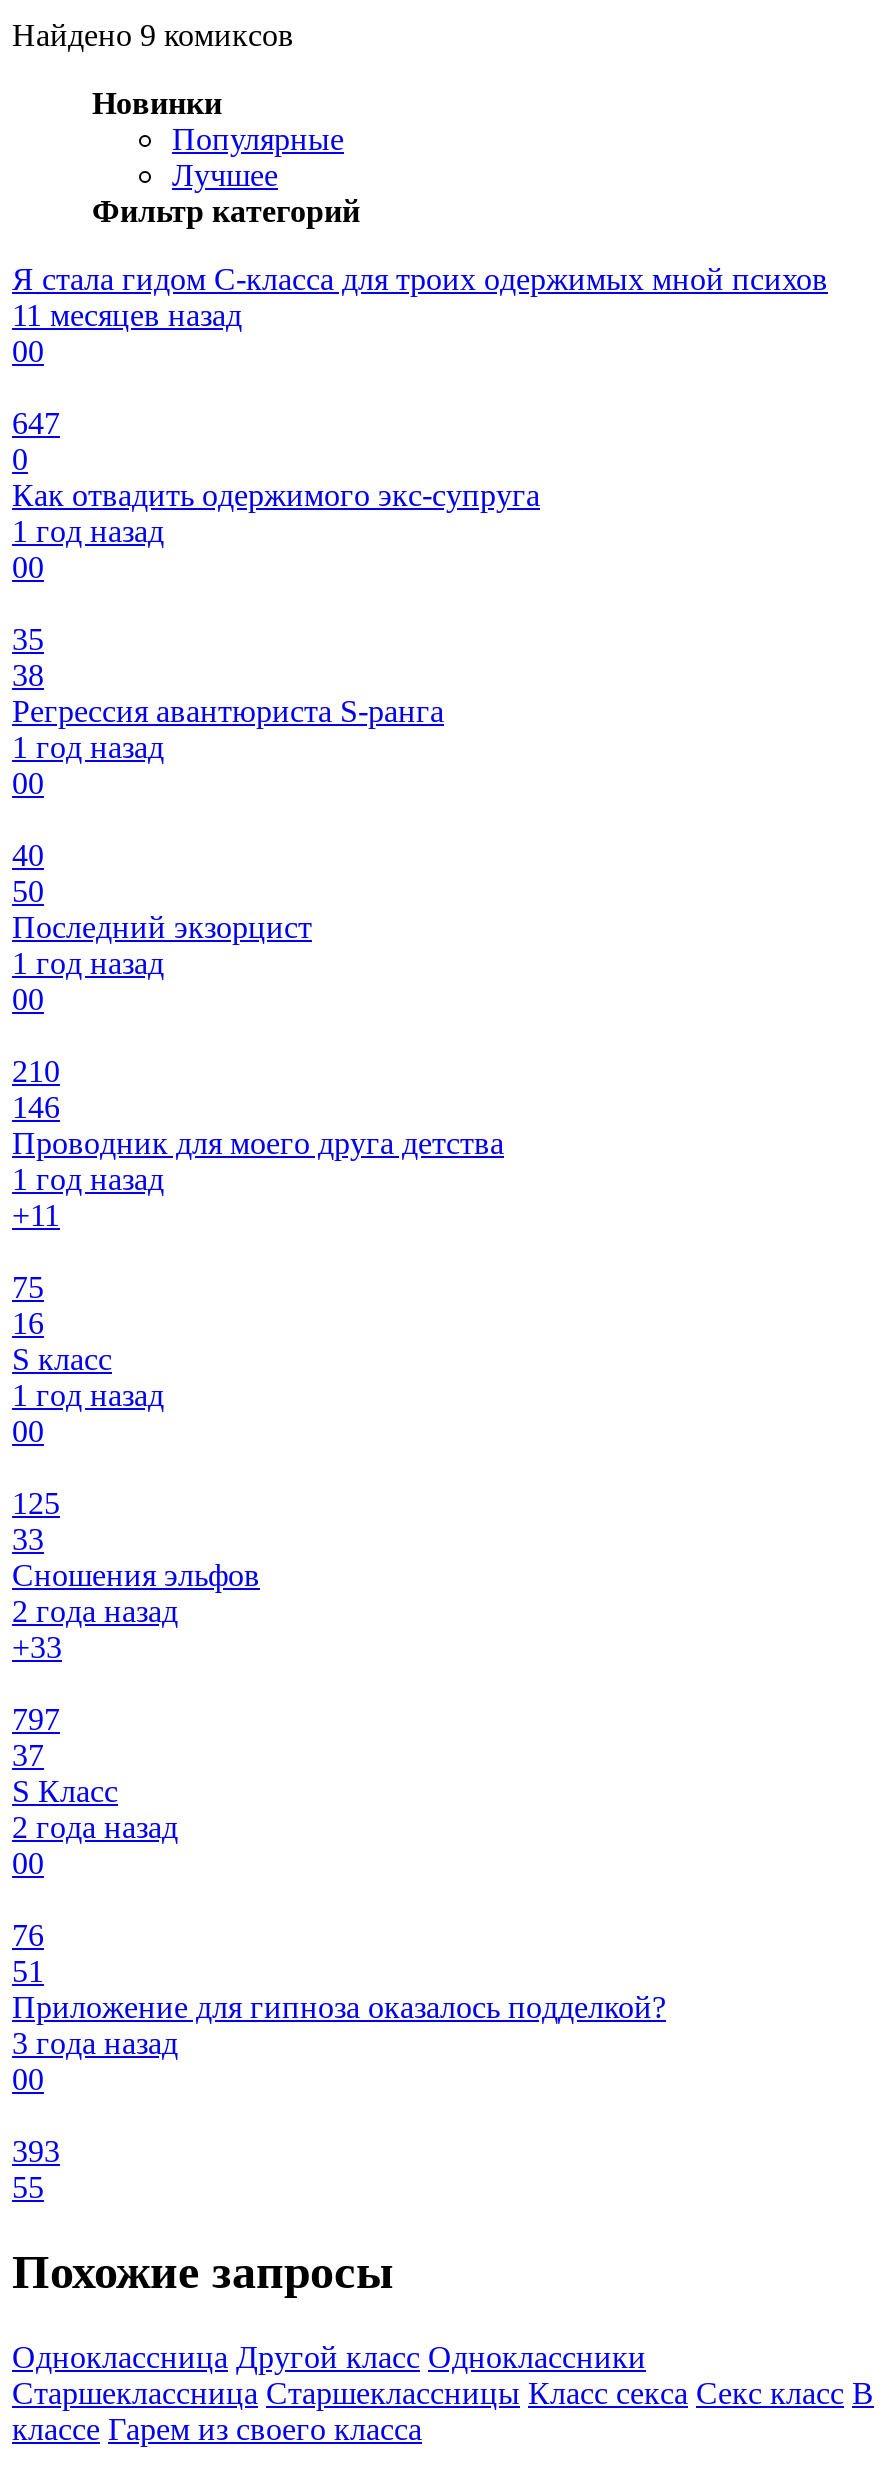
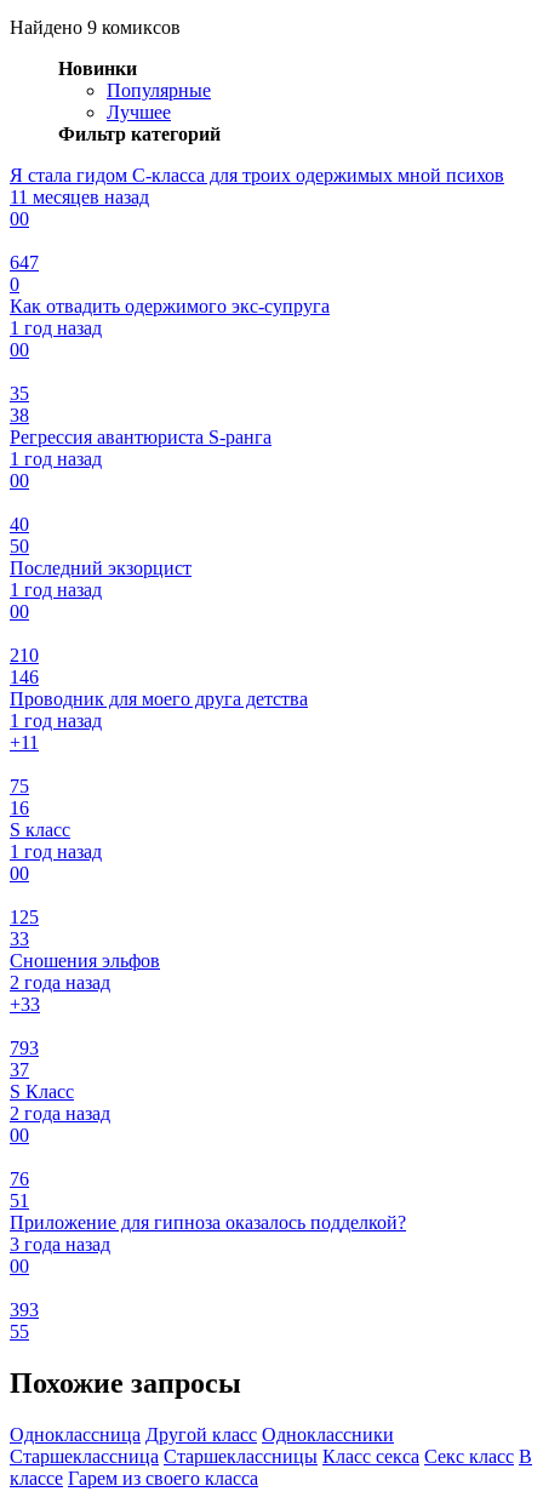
- 797
+ 793
